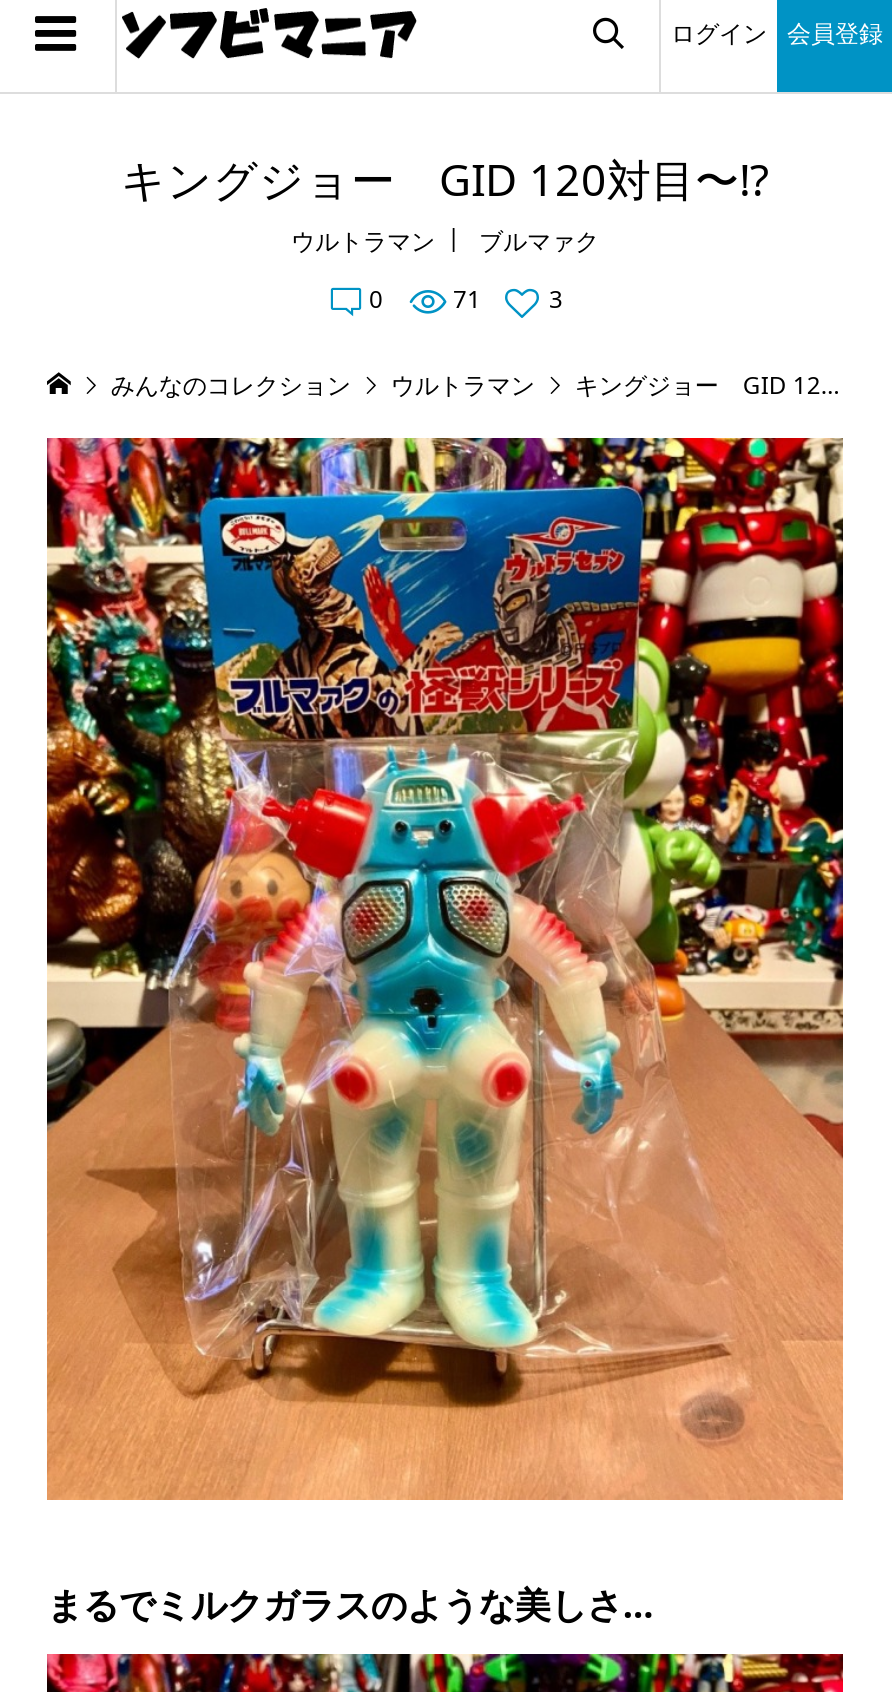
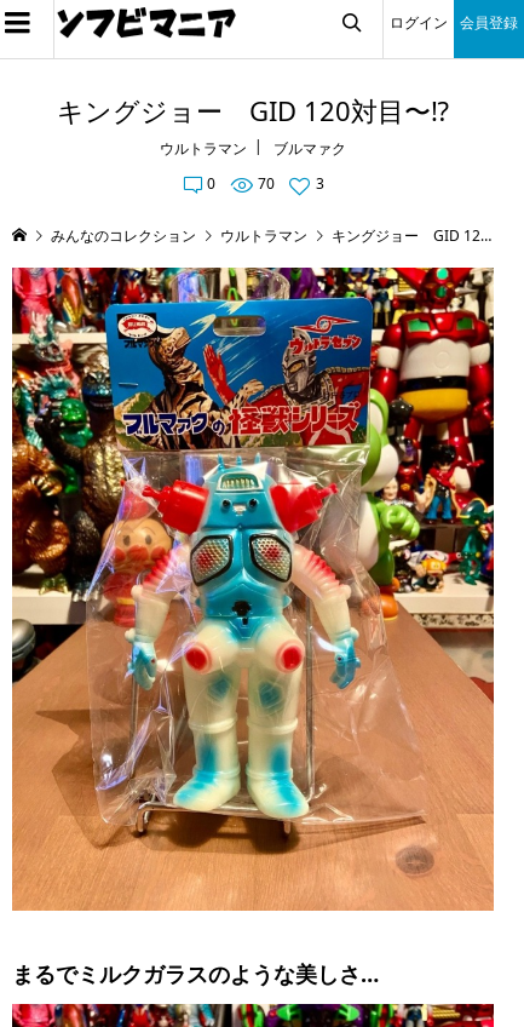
- 71 3
+ 70 3
